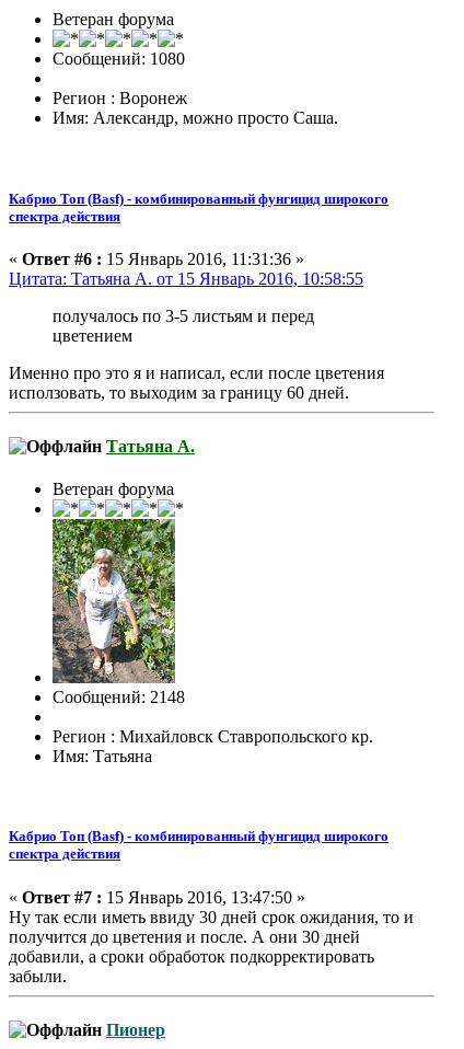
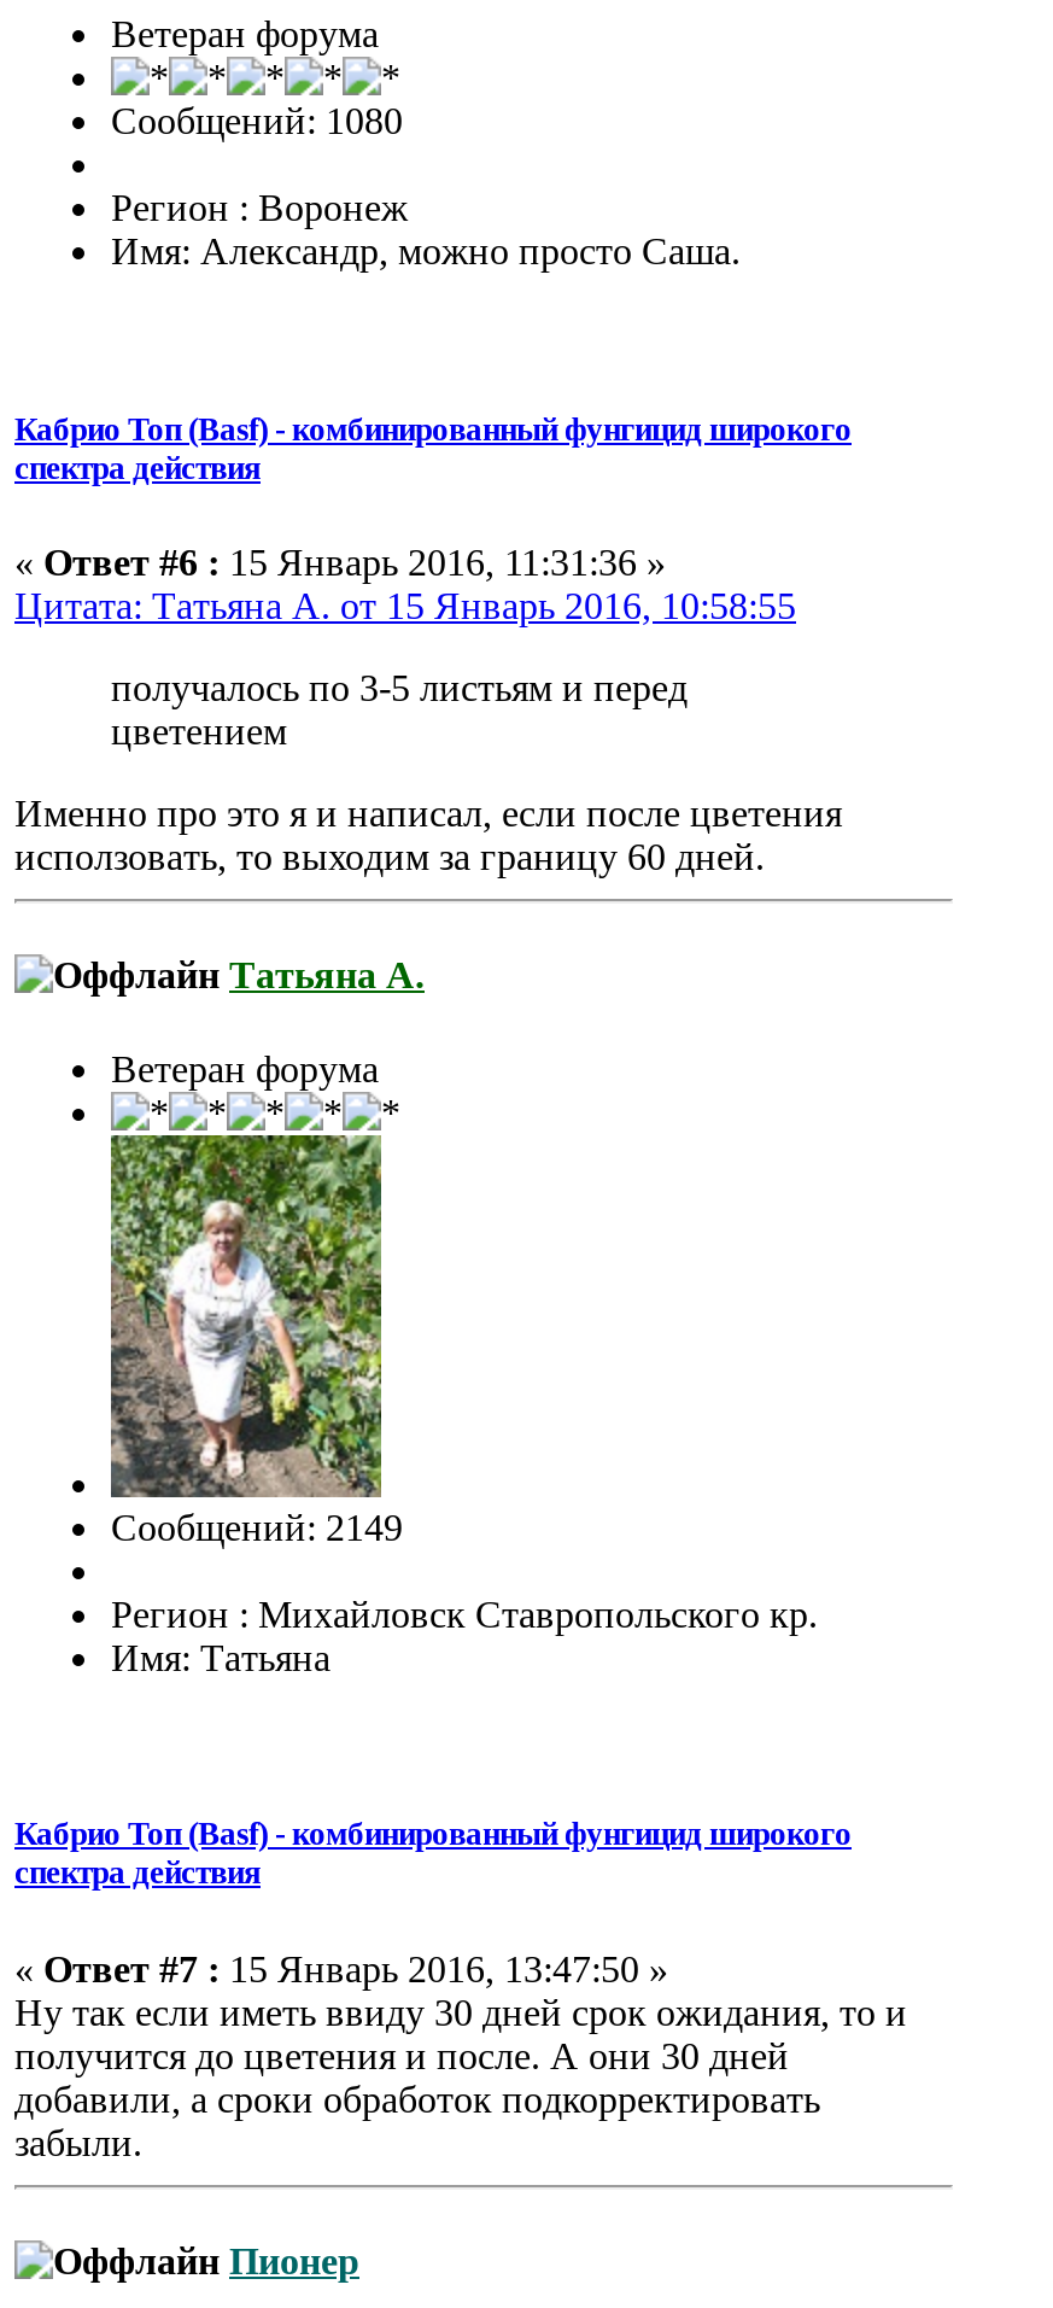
- Сообщений: 2148
+ Сообщений: 2149
